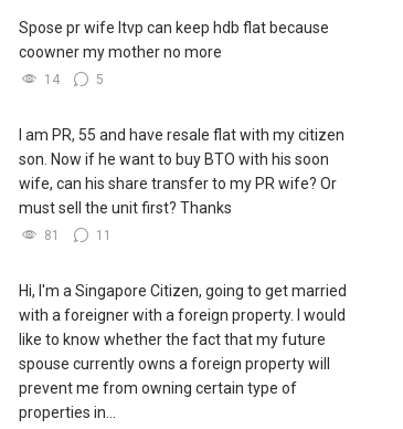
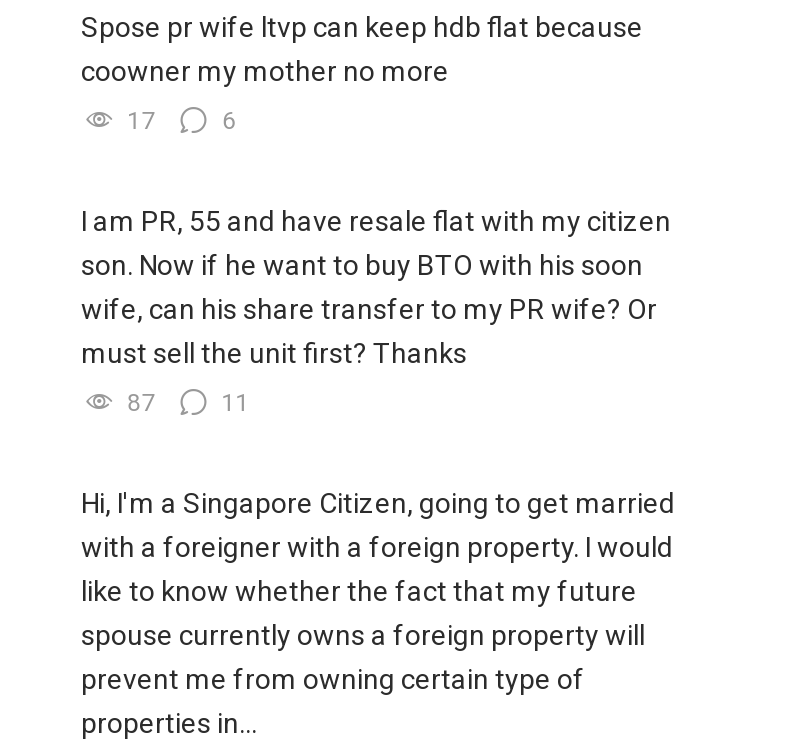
- 14
+ 17

- 5
+ 6

- 81
+ 87
